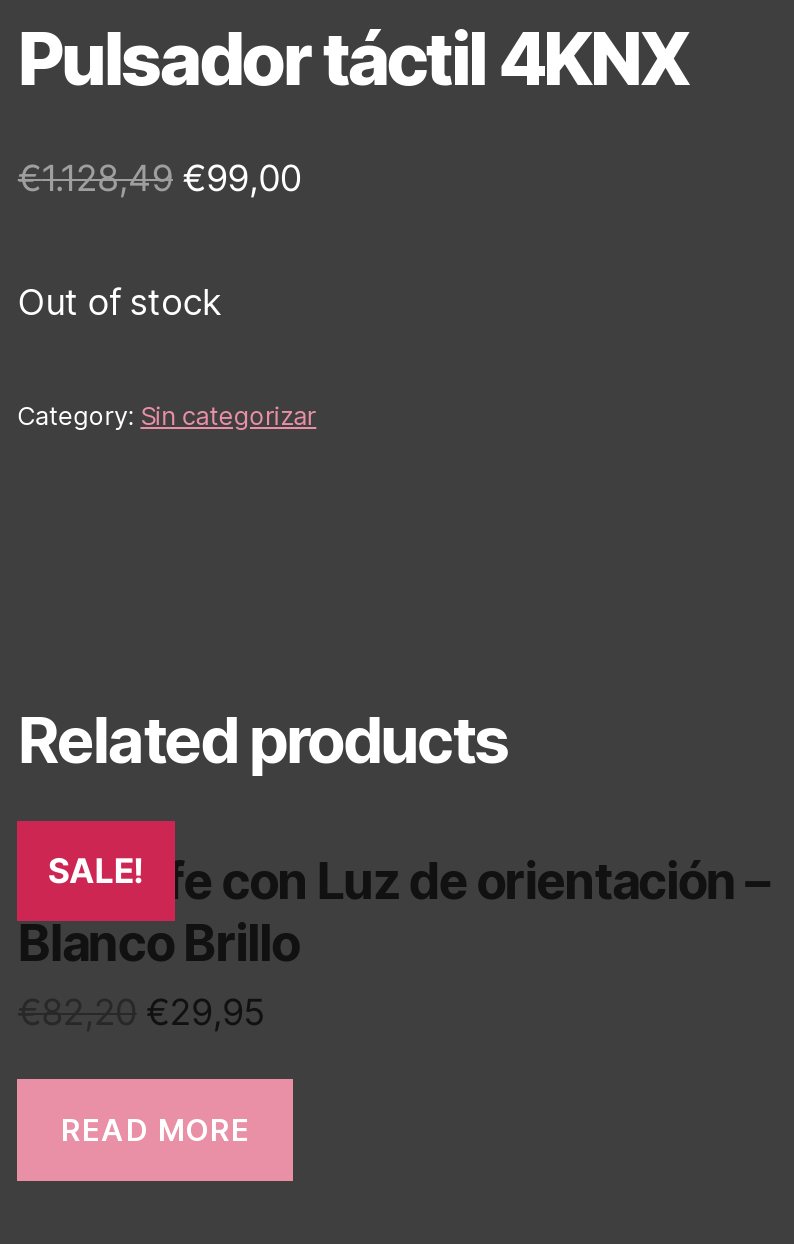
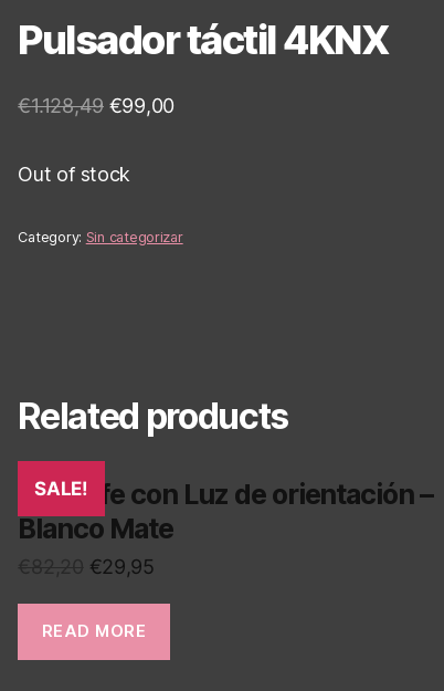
- Blanco Brillo
+ Blanco Mate
